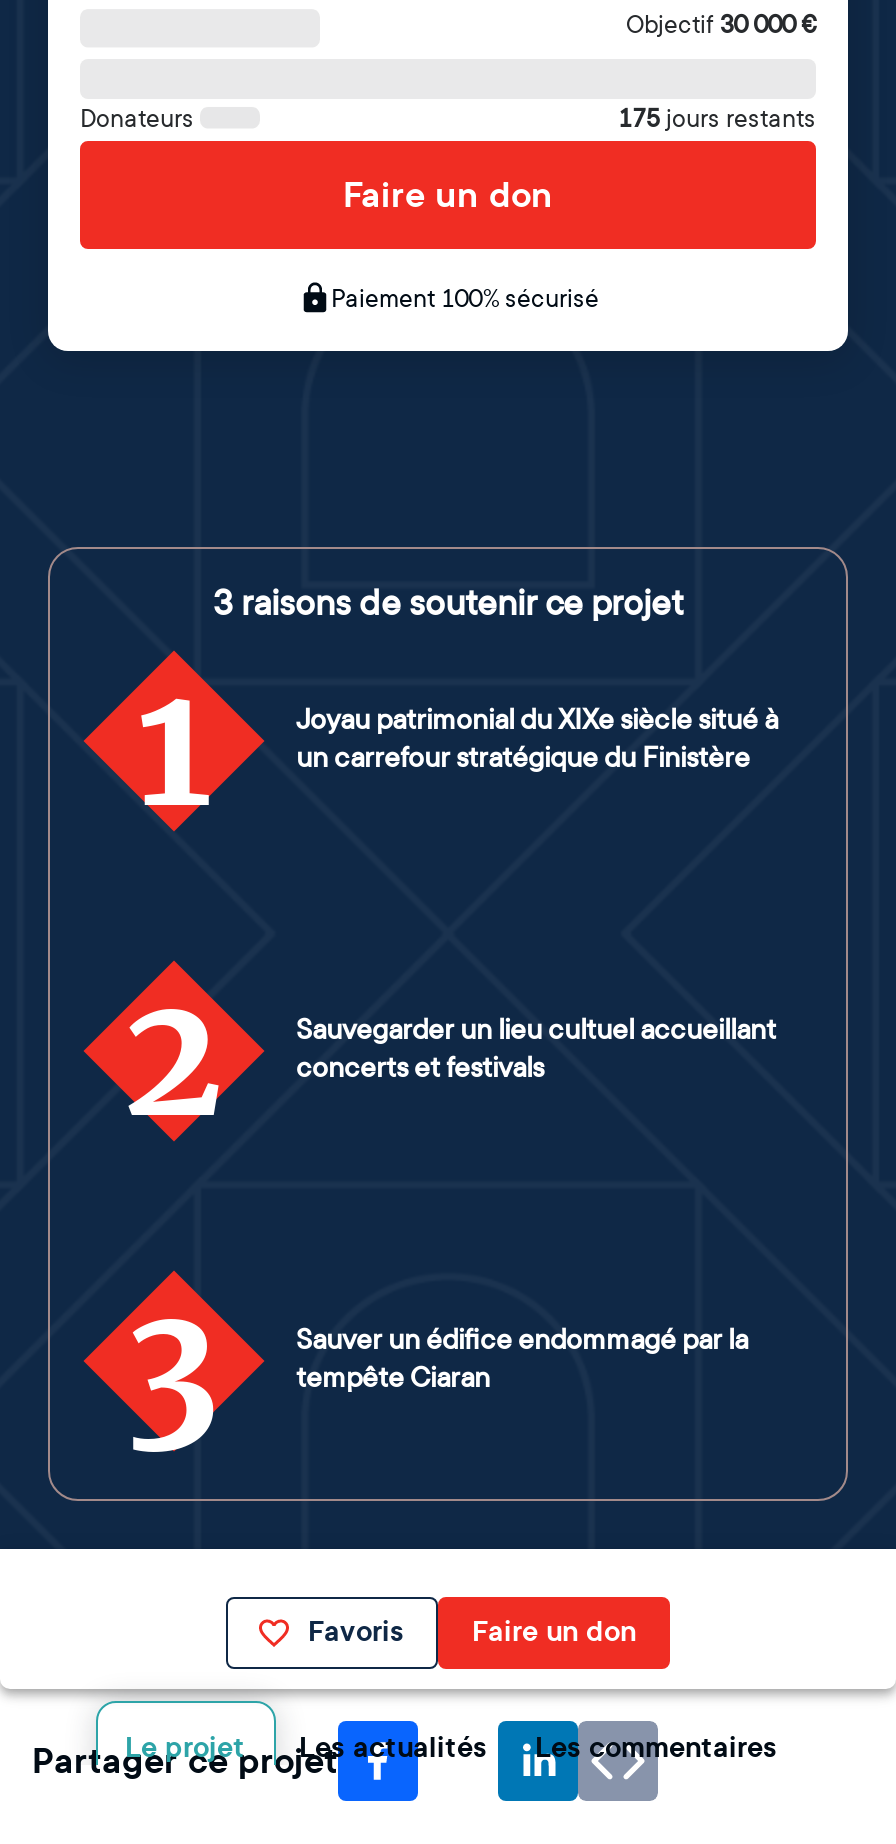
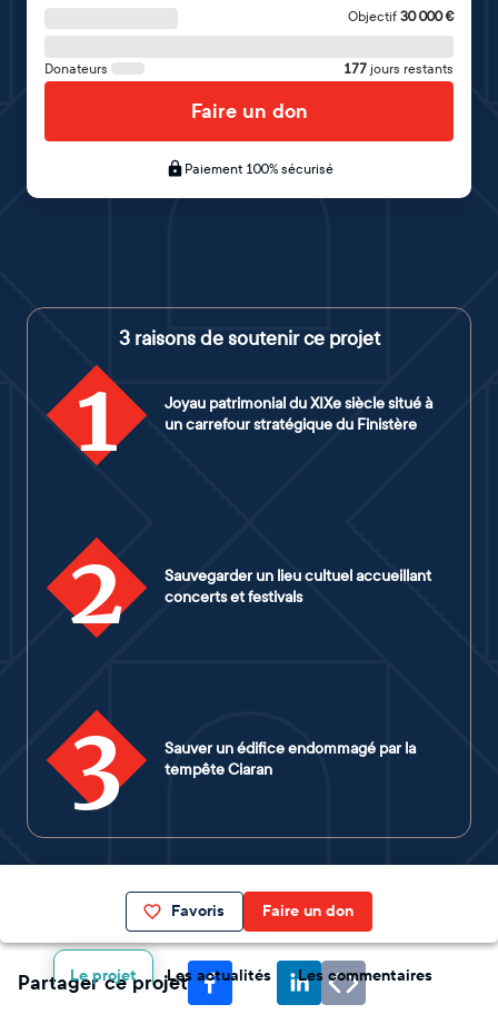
- 175 jours restants
+ 177 jours restants
